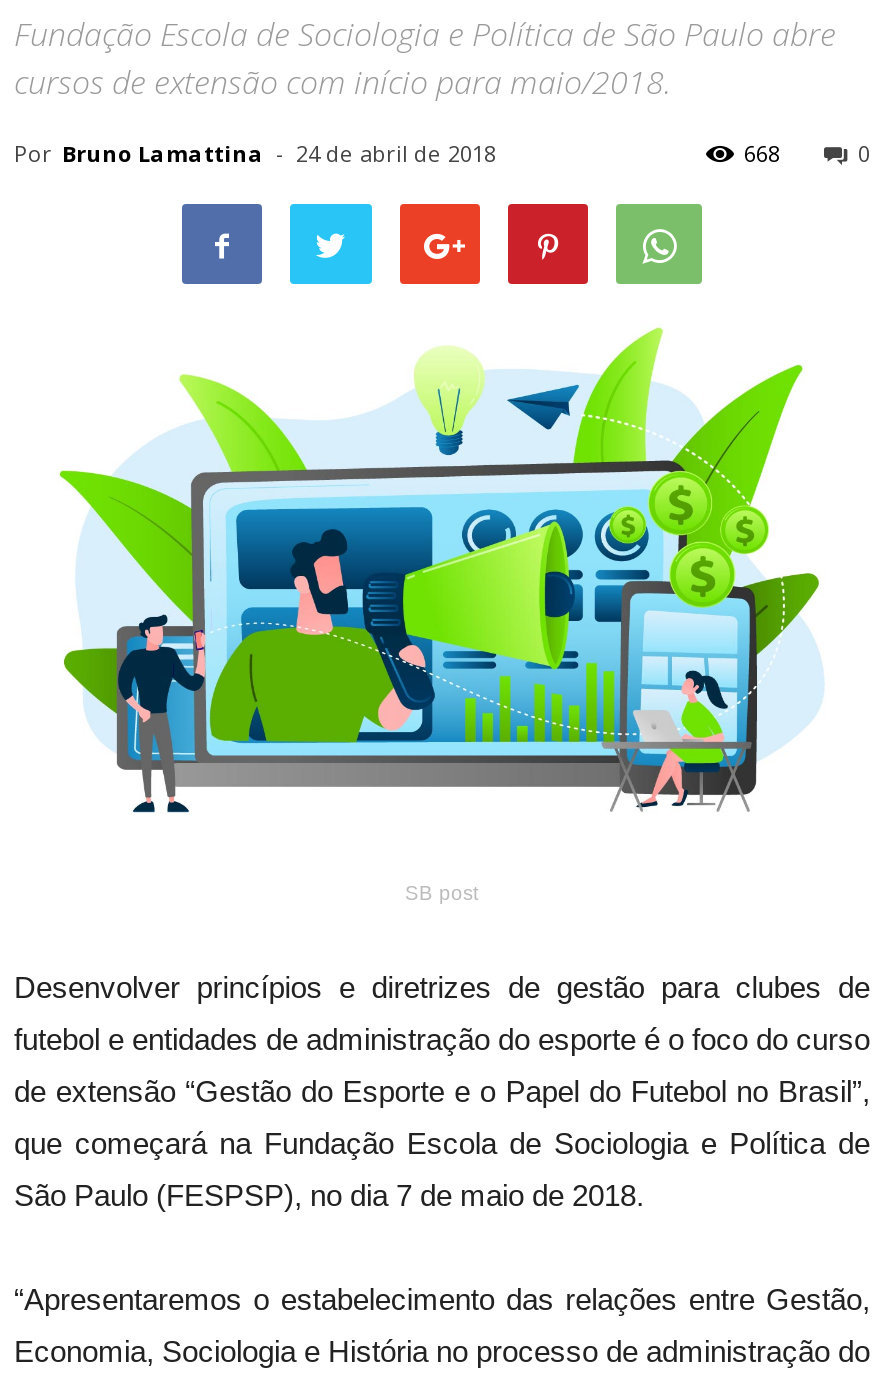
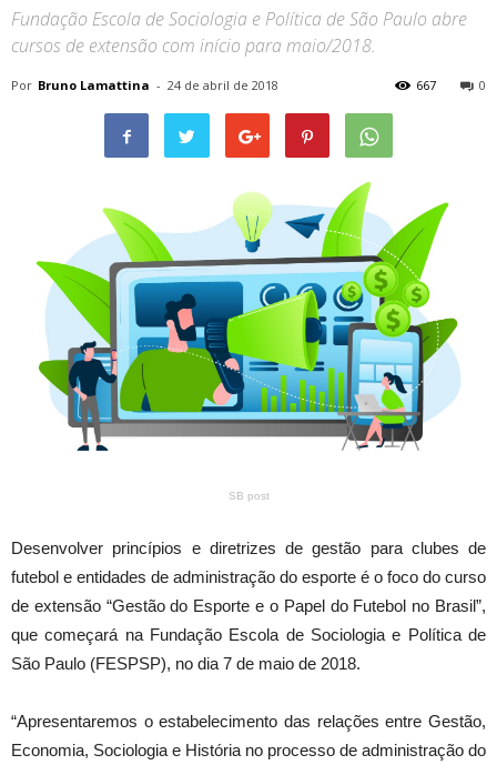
- 668
+ 667
